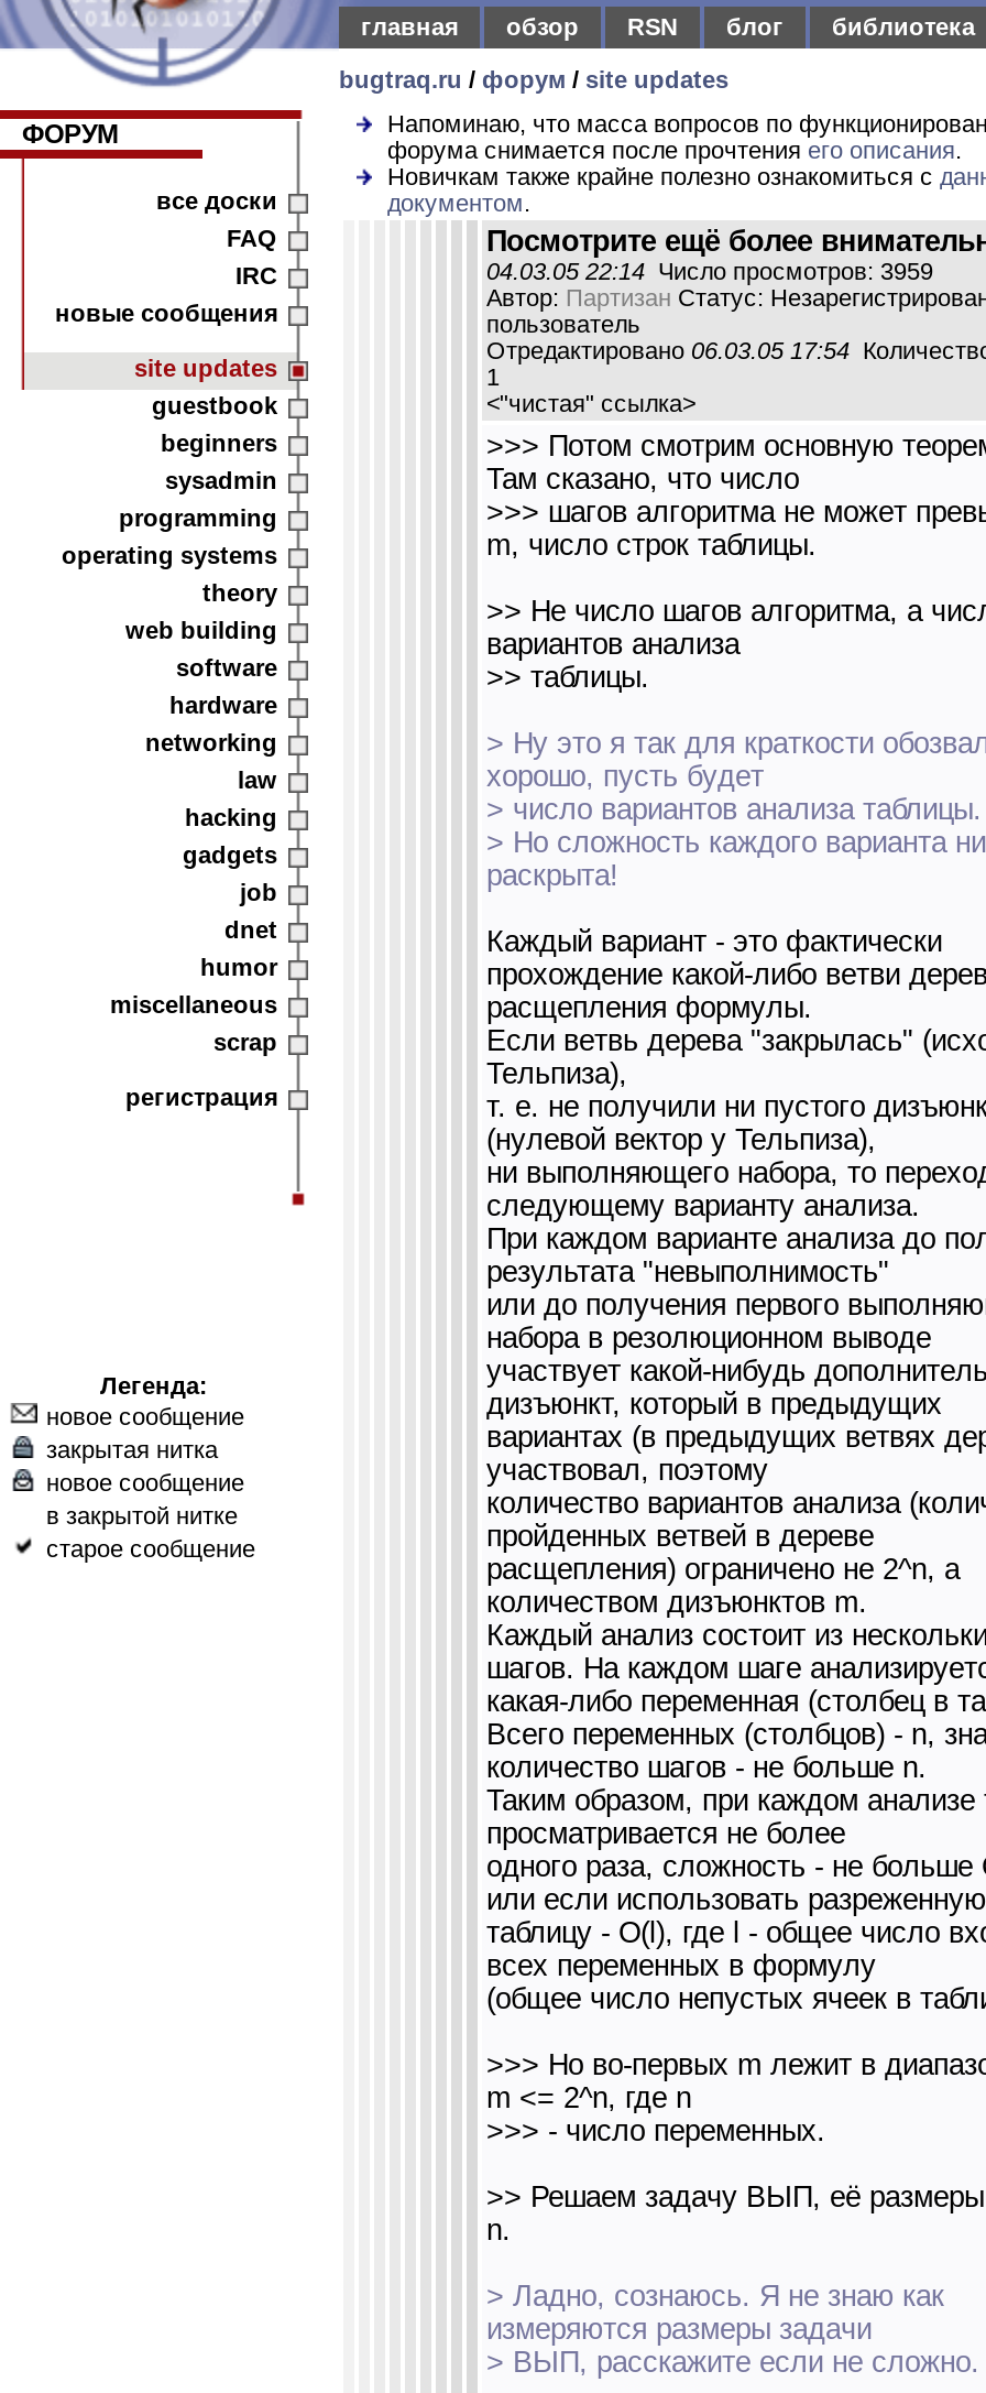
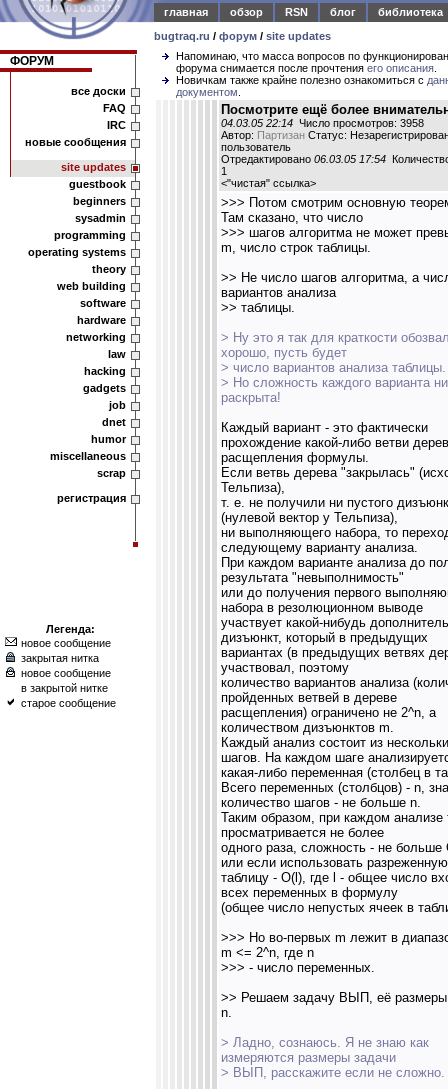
- 04.03.05 22:14 Число просмотров: 3959
+ 04.03.05 22:14 Число просмотров: 3958
